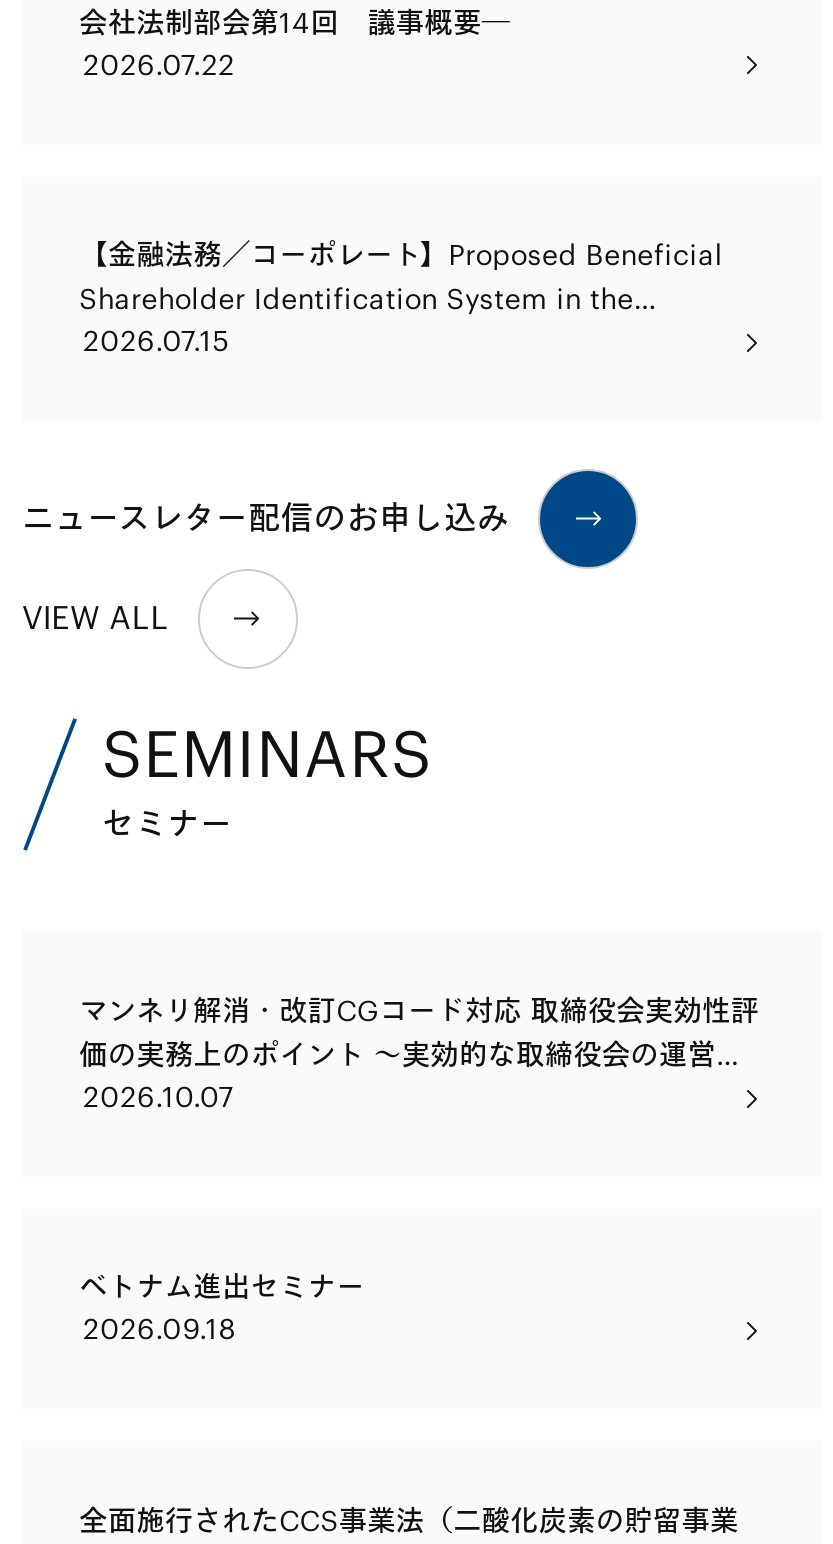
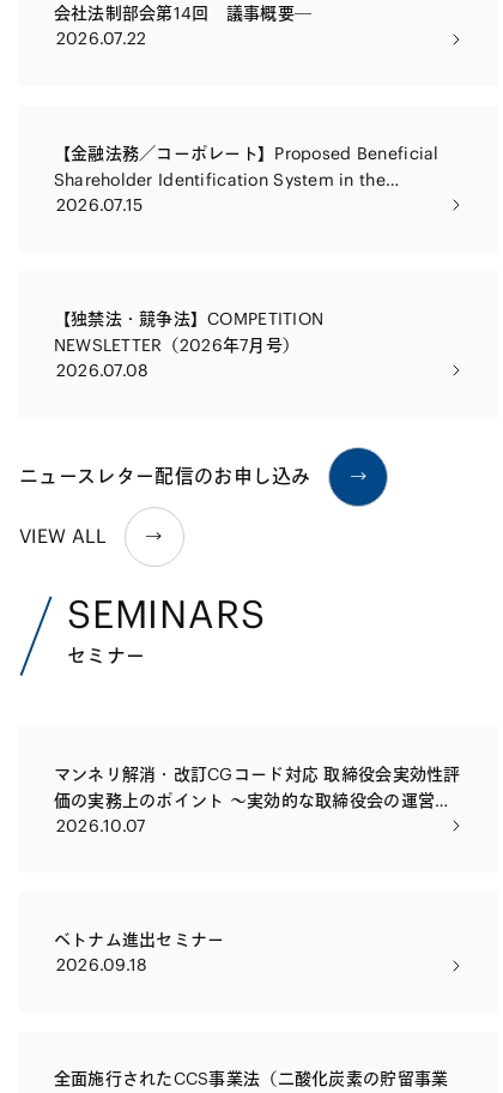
+ 【独禁法・競争法】COMPETITION
+ NEWSLETTER（2026年7月号）
+ 2026.07.08
